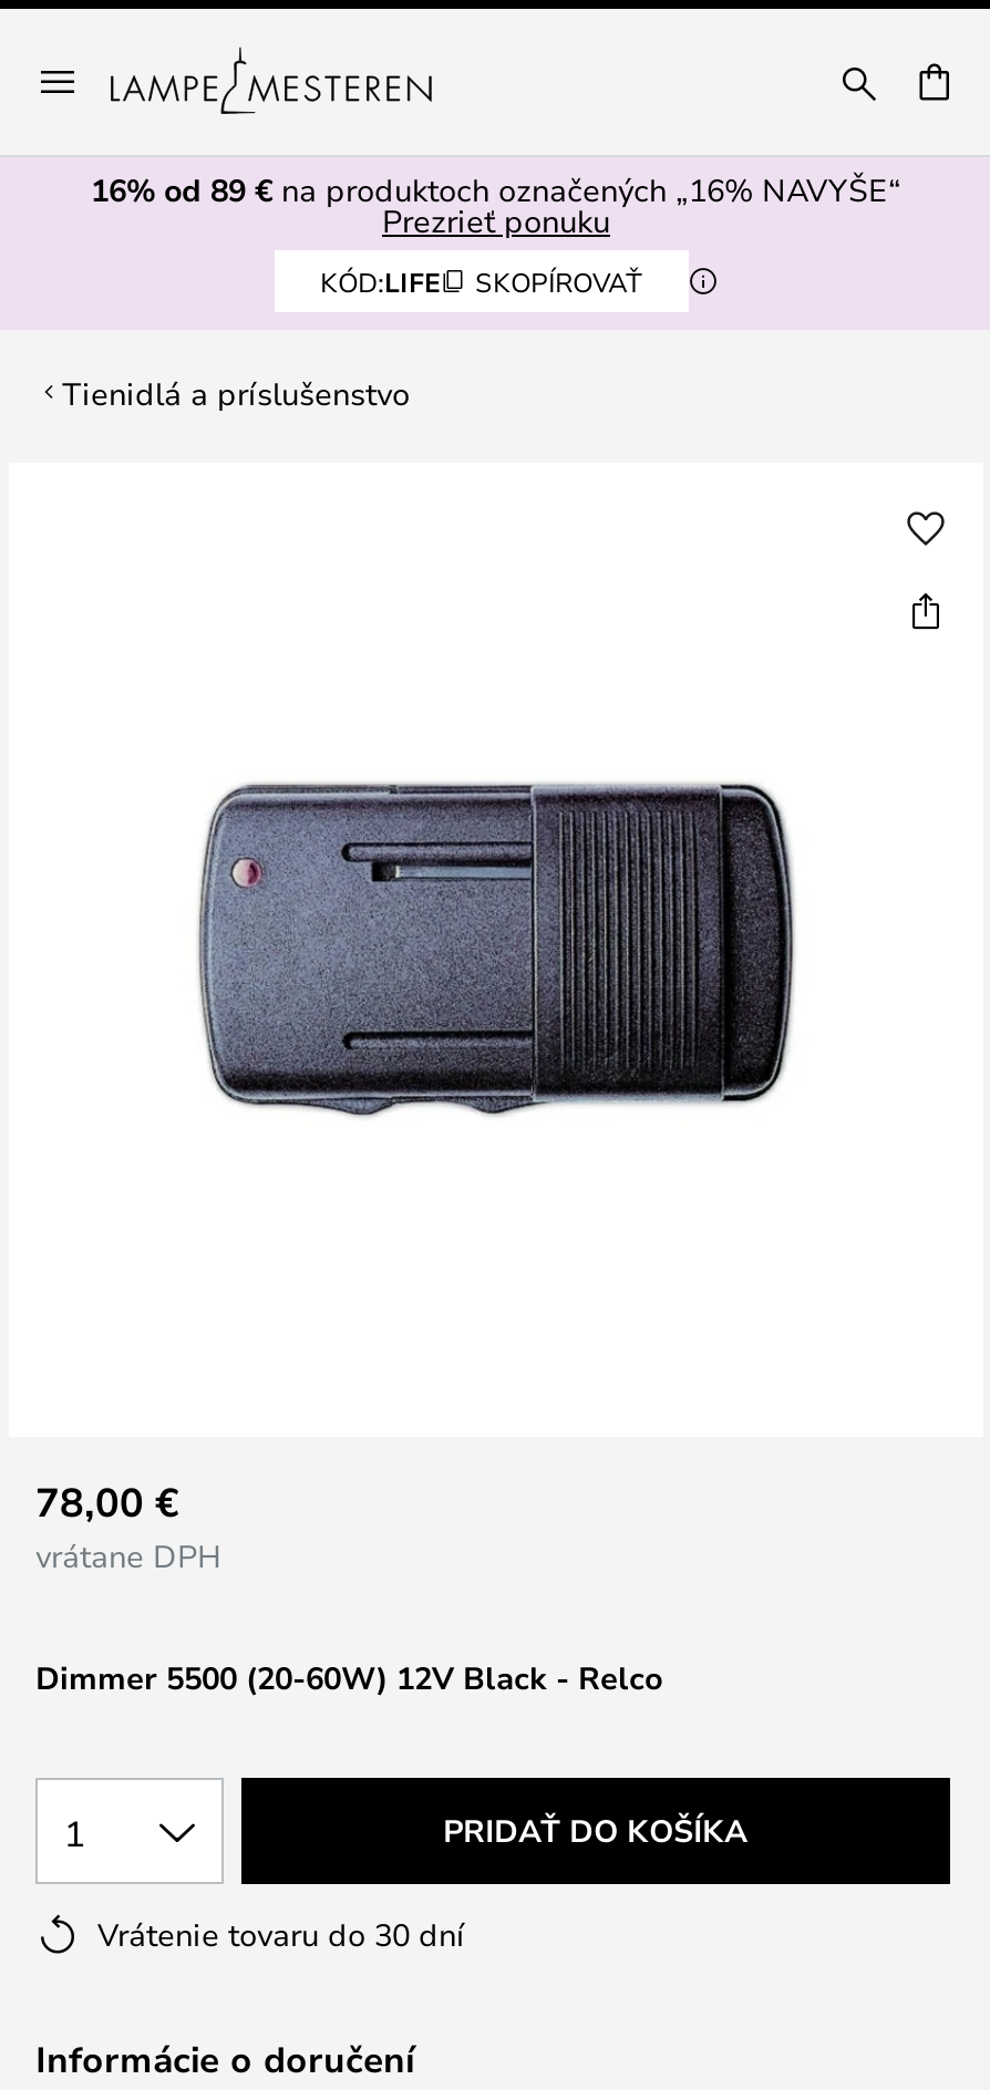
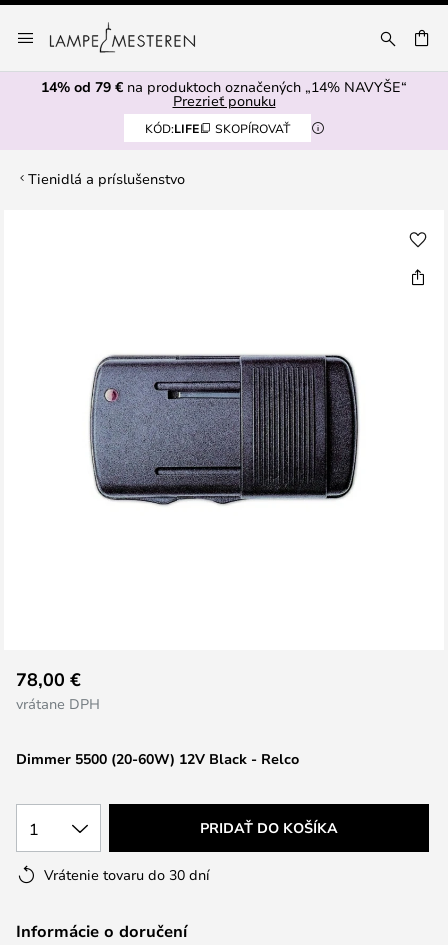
- 16% od 89 €na produktoch označených „16% NAVYŠE“
+ 14% od 79 €na produktoch označených „14% NAVYŠE“
